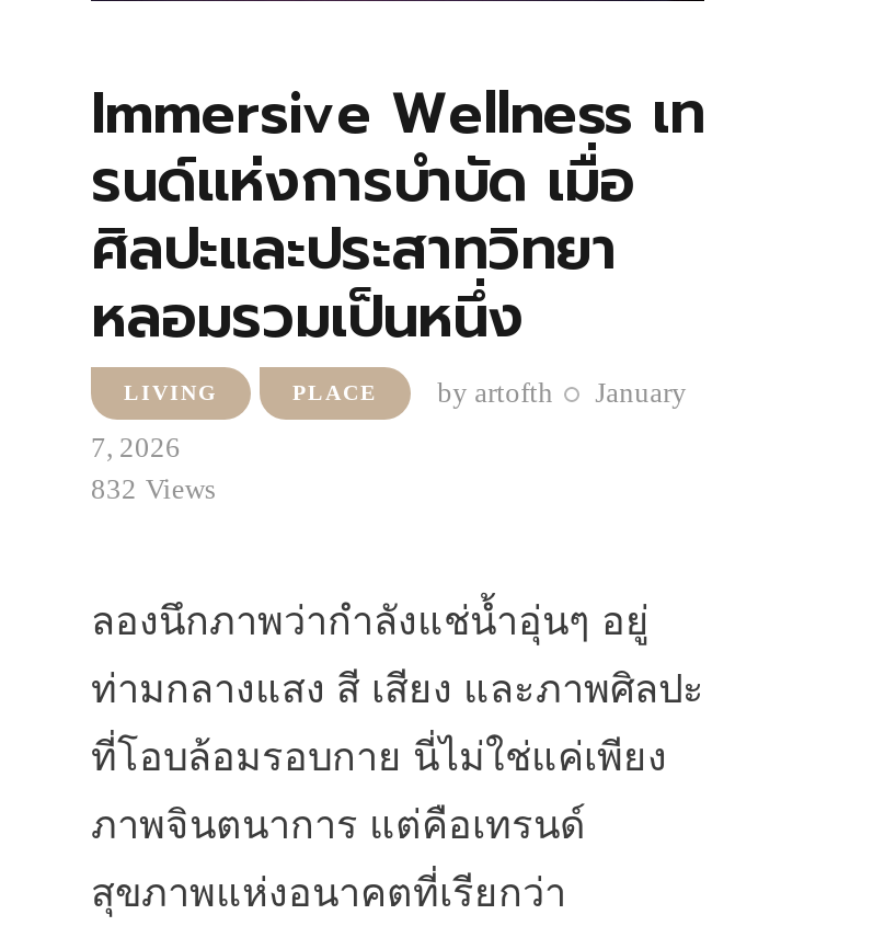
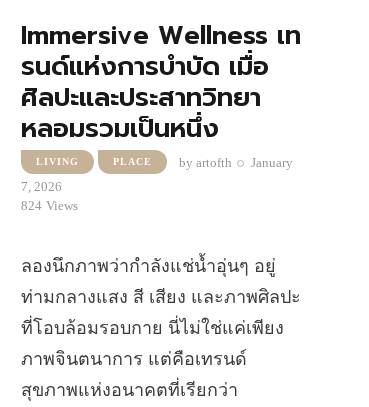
- 832 Views
+ 824 Views
